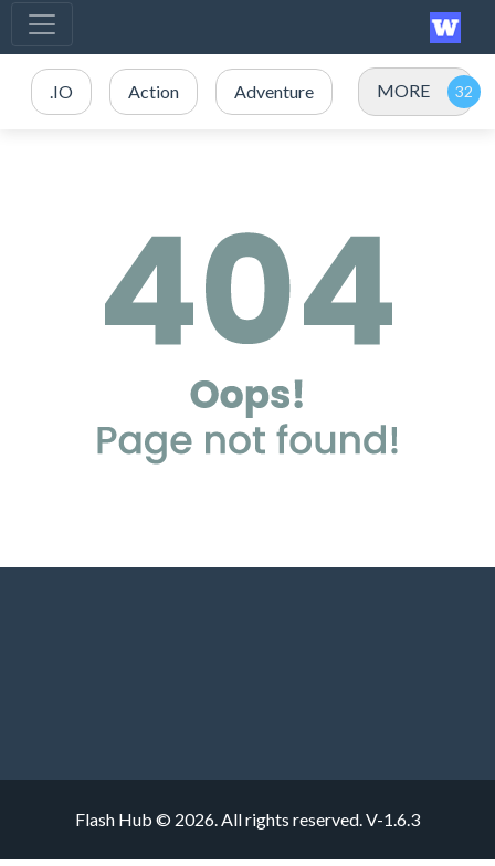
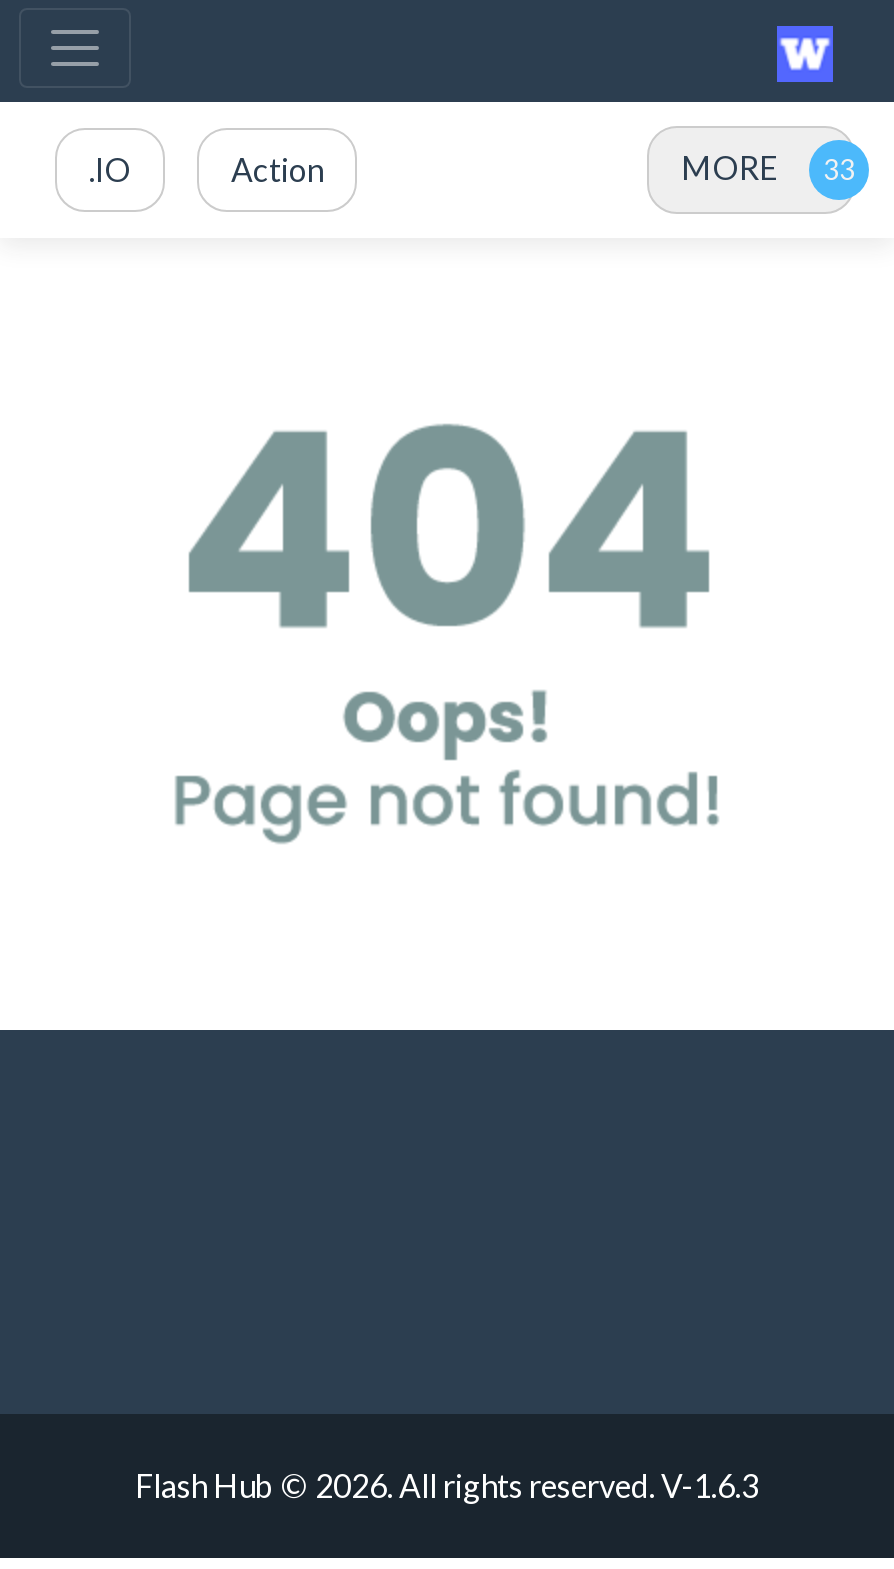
- Adventure
